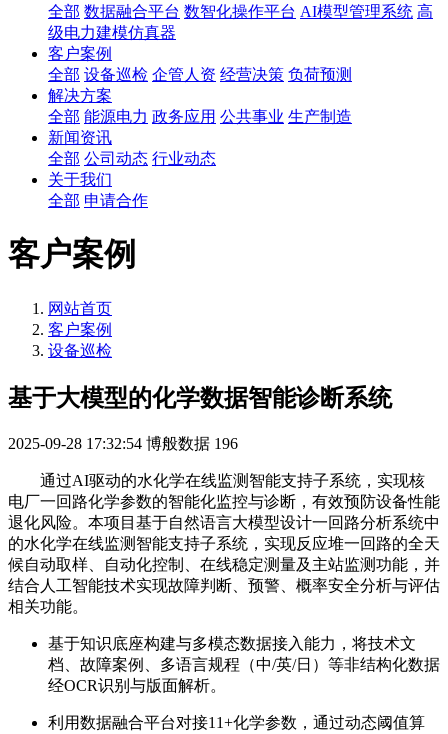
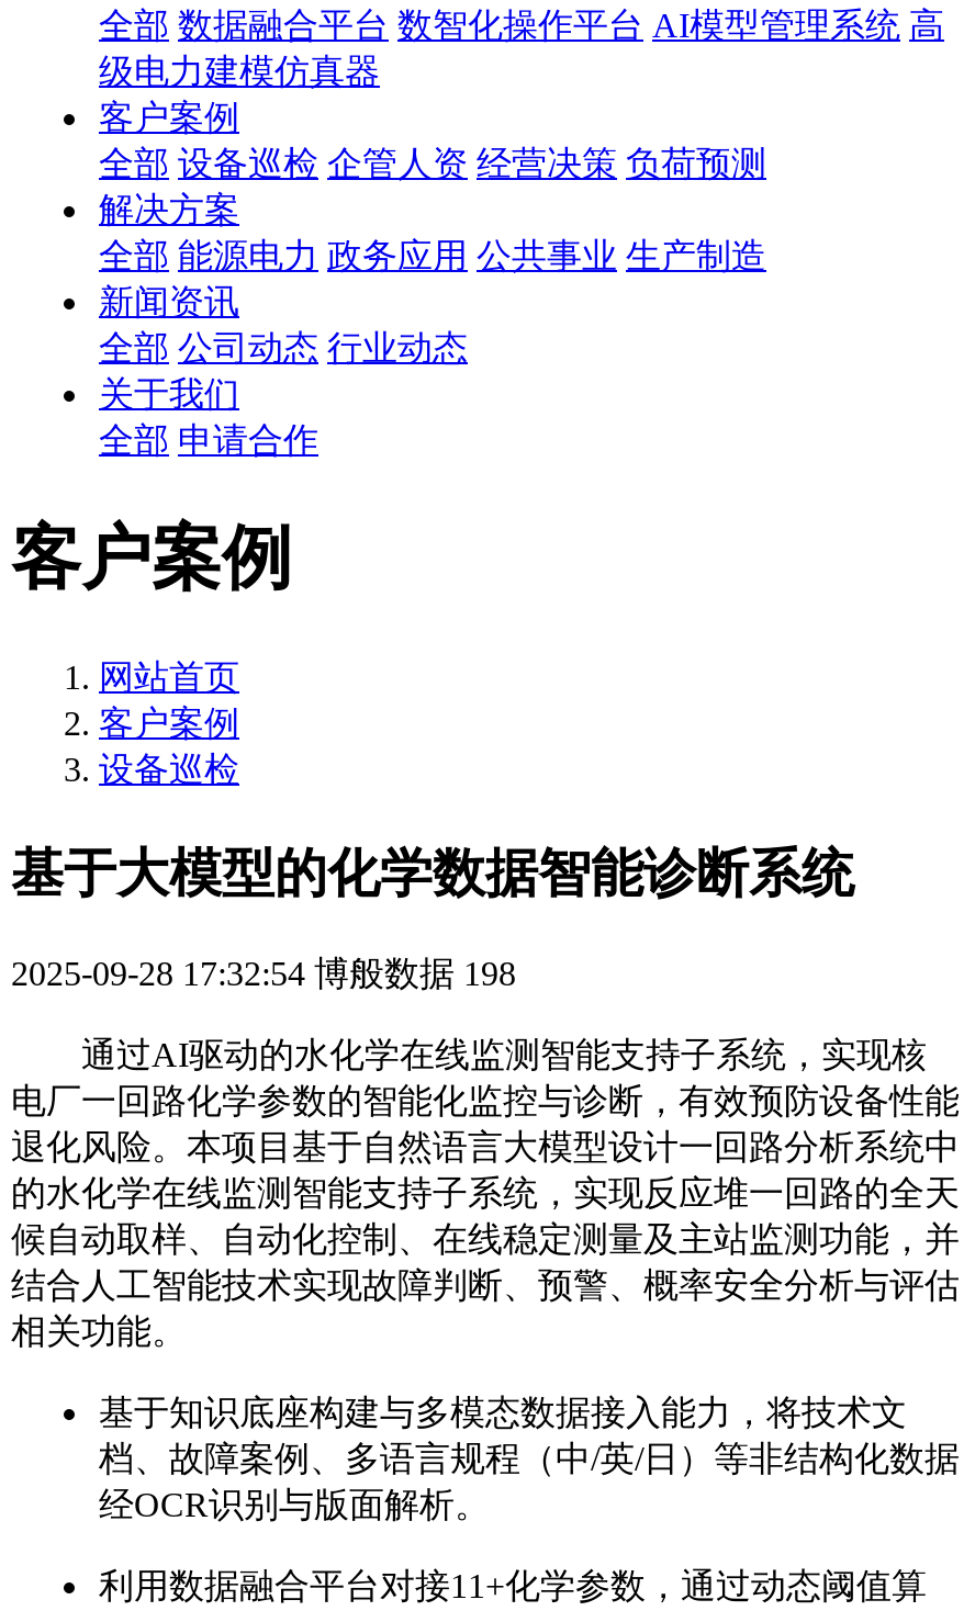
- 2025-09-28 17:32:54 博般数据 196
+ 2025-09-28 17:32:54 博般数据 198
